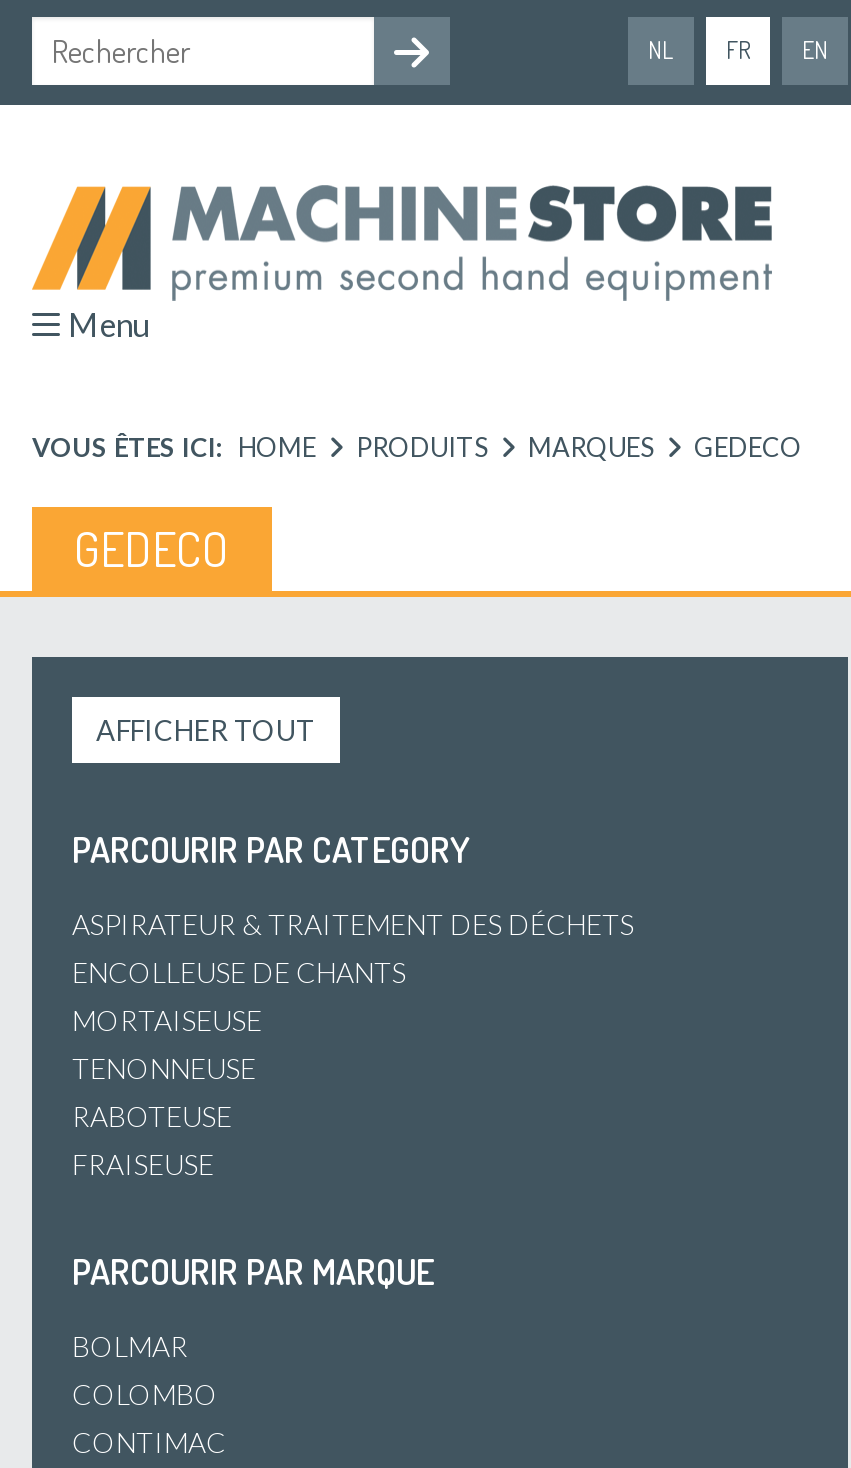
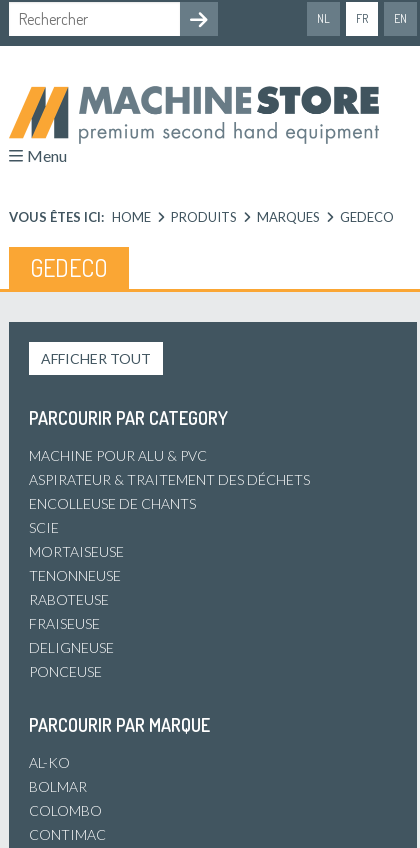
+ MACHINE POUR ALU & PVC

+ SCIE

+ DELIGNEUSE
+ PONCEUSE

+ AL-KO
